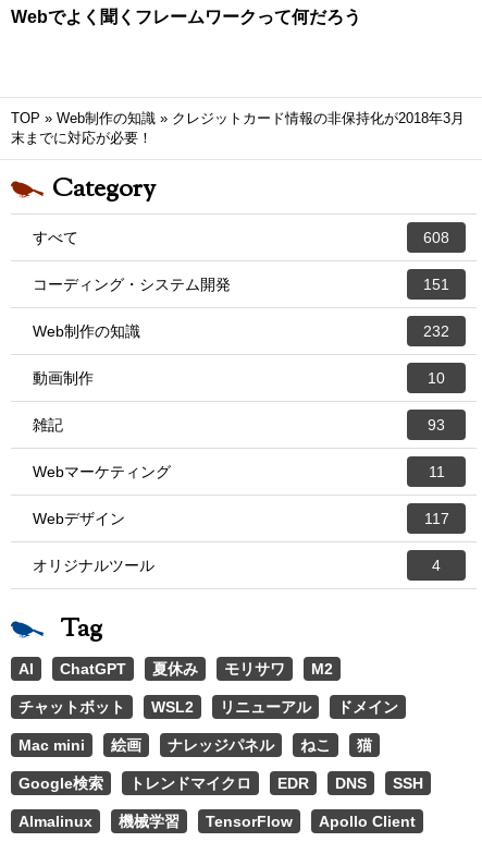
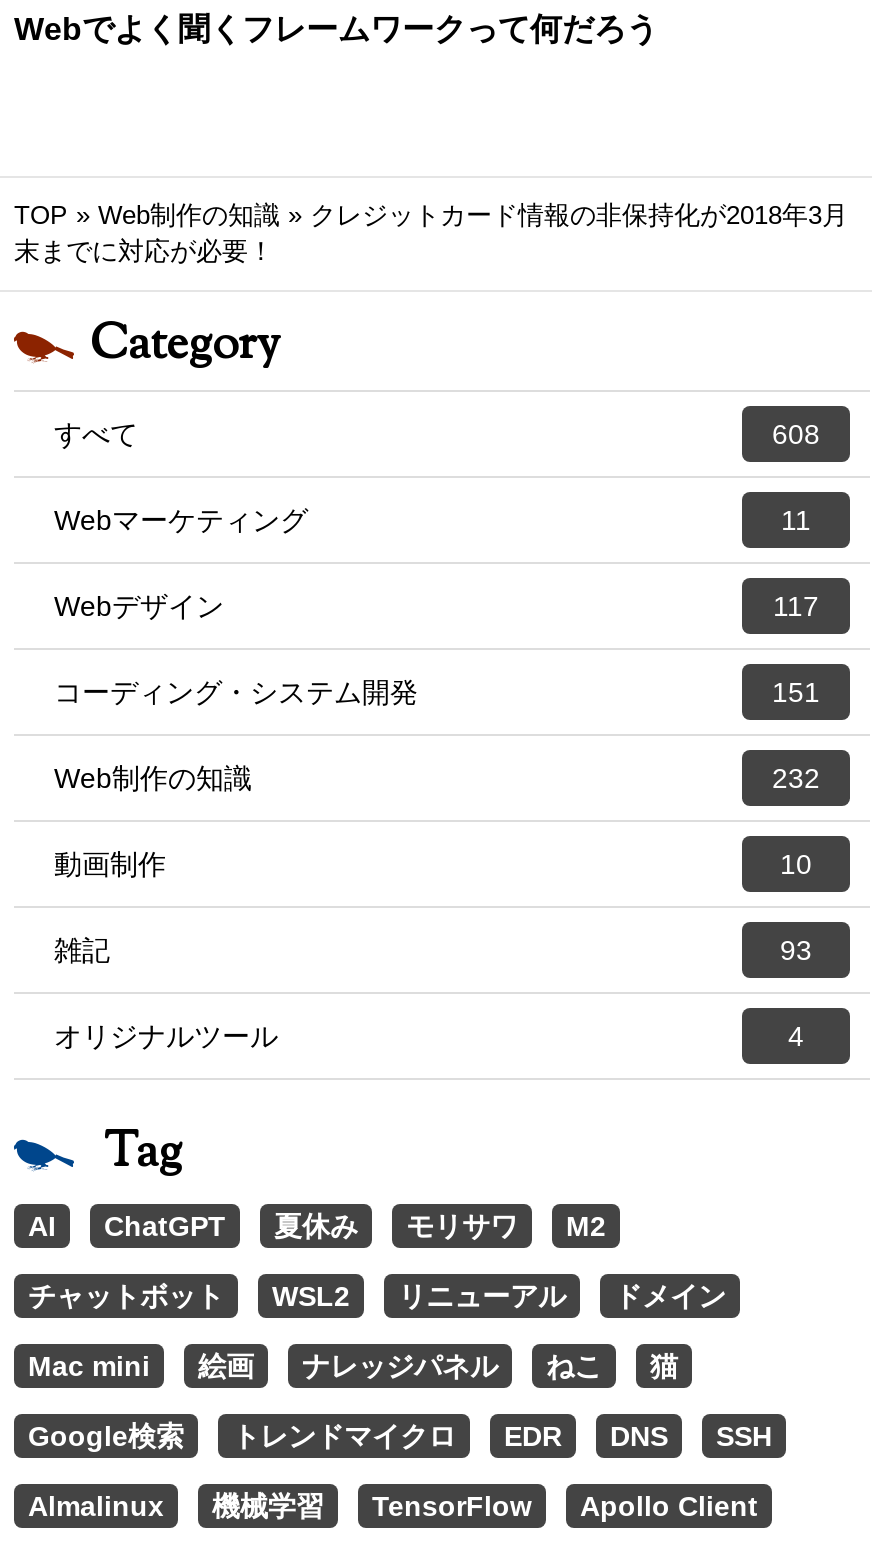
moved down: コーディング・システム開発 | 151 | Web制作の知識 | 232 | 動画制作 | 10 | 雑記 | 93

moved up: Webマーケティング | 11 | Webデザイン | 117
